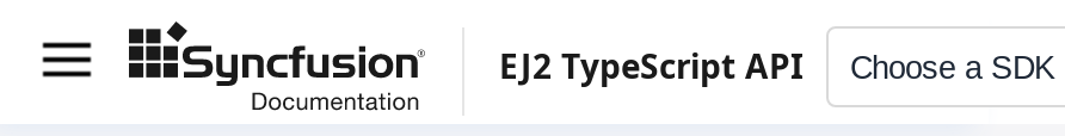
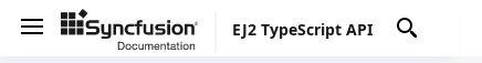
- Choose a SDK
